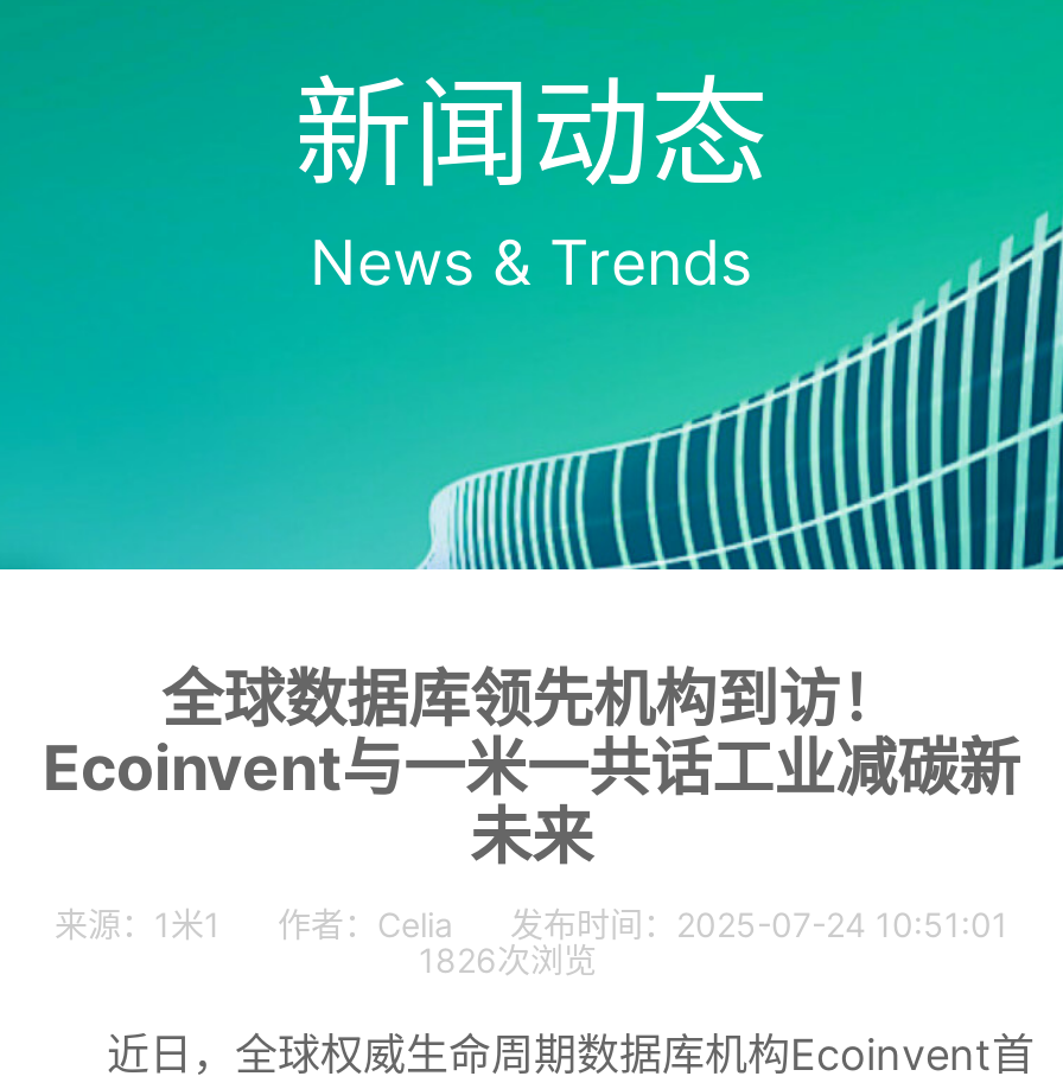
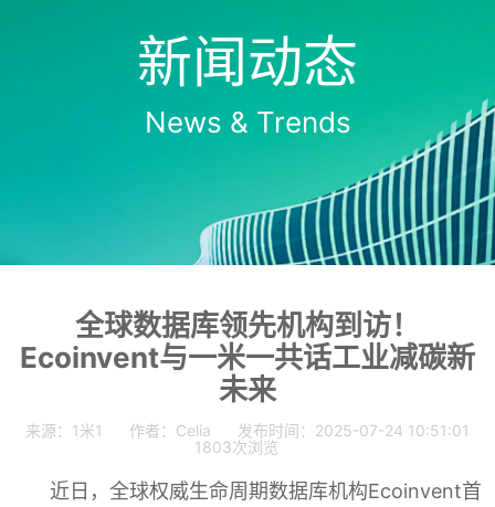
- 1826次浏览
+ 1803次浏览
